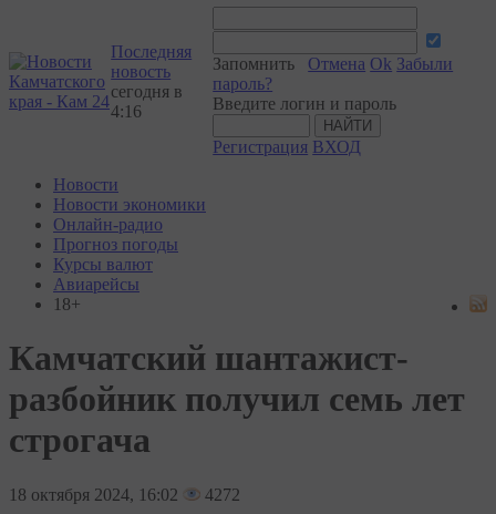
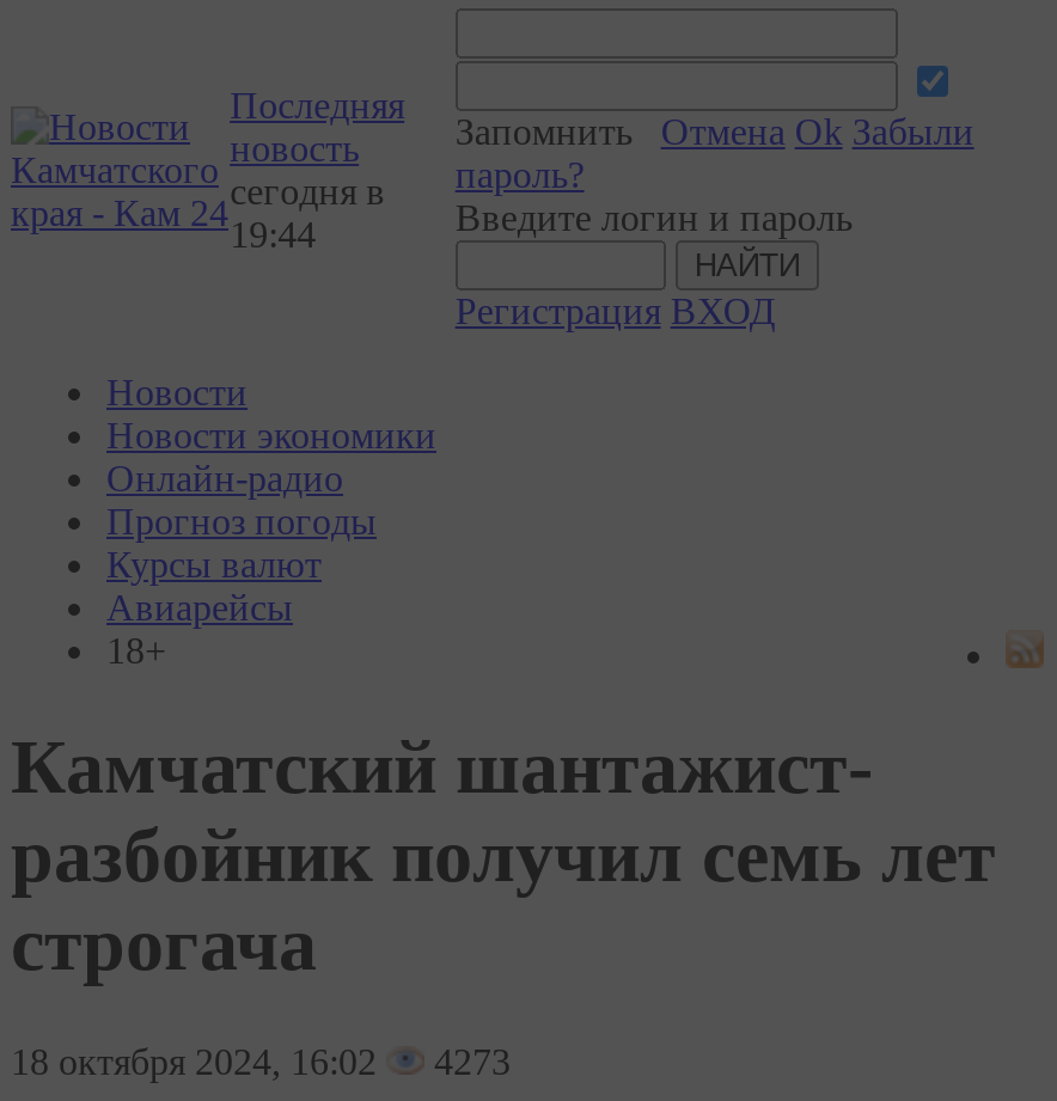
- 4:16
+ 19:44

- 18 октября 2024, 16:02 4272
+ 18 октября 2024, 16:02 4273
